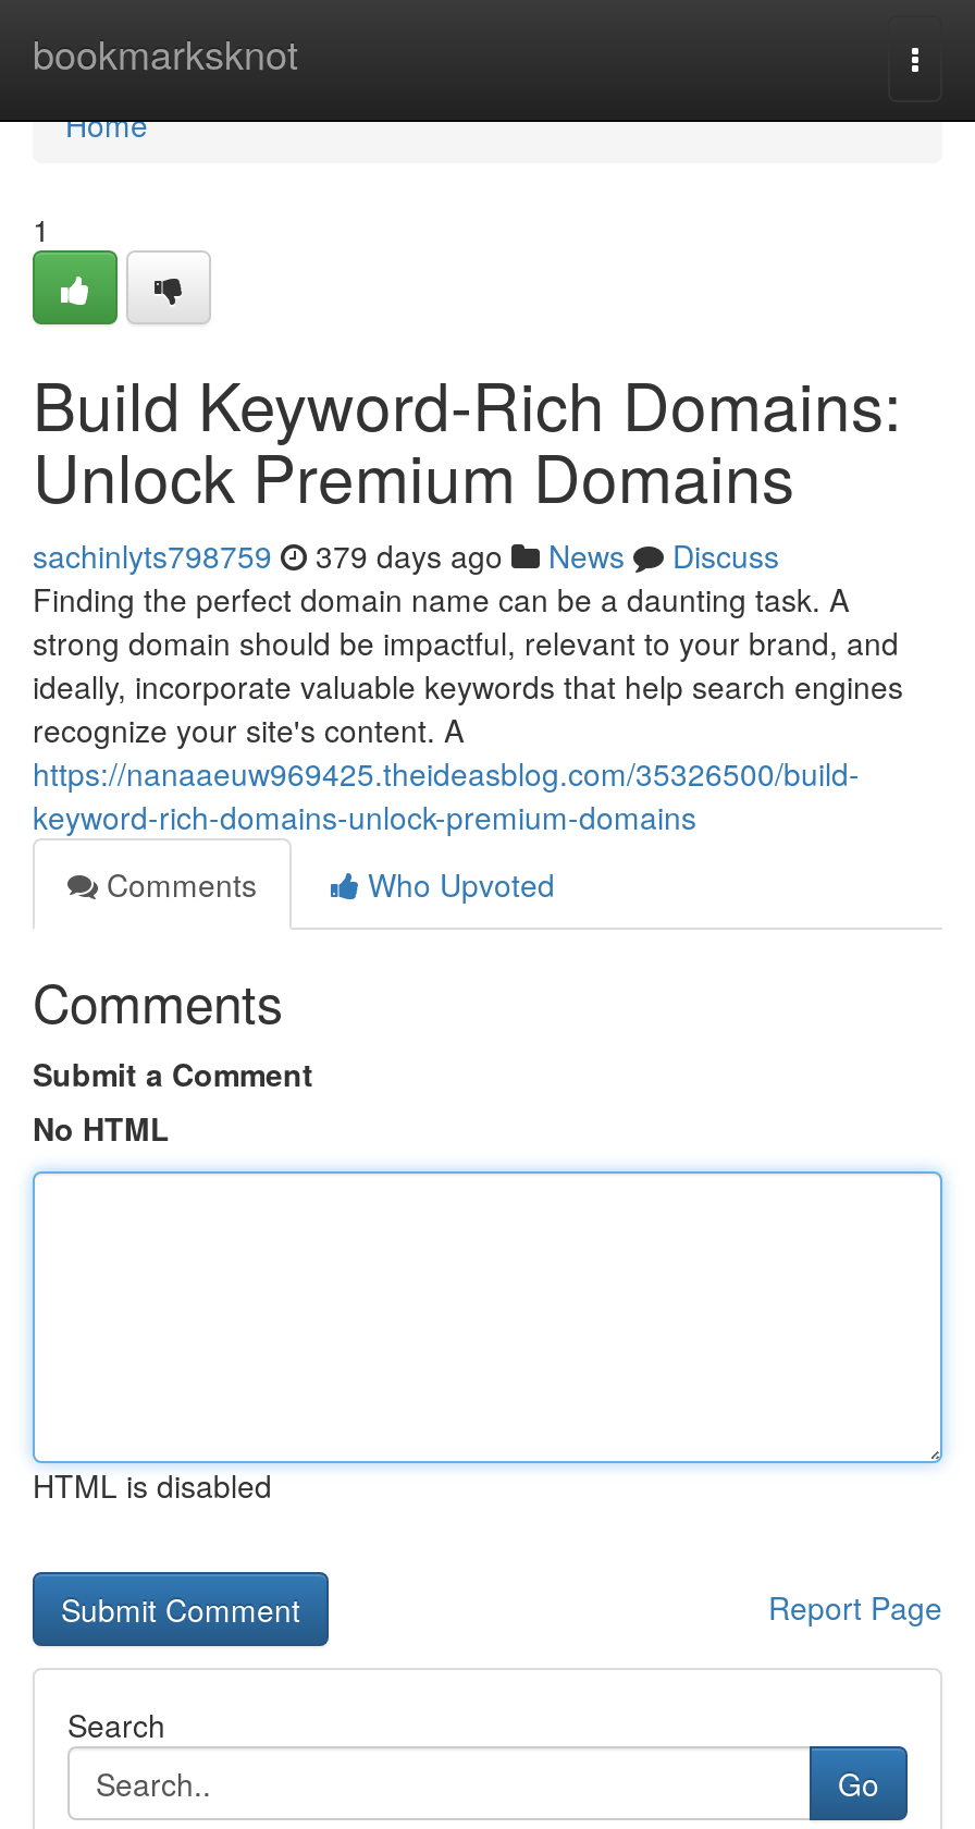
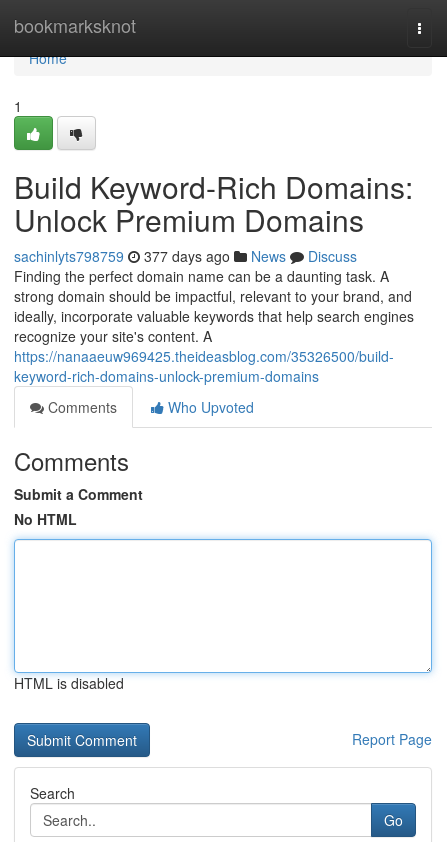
- sachinlyts798759 379 days ago News Discuss
+ sachinlyts798759 377 days ago News Discuss
